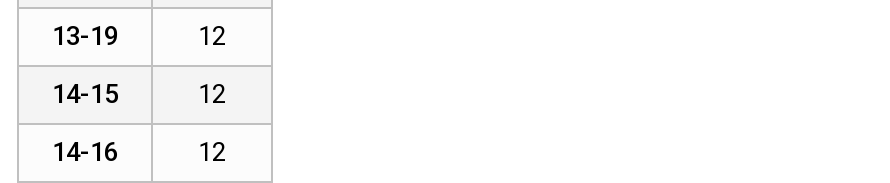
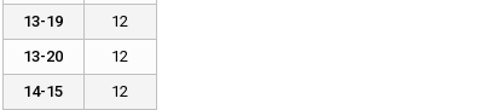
- 14-15
+ 13-20

- 14-16
+ 14-15
